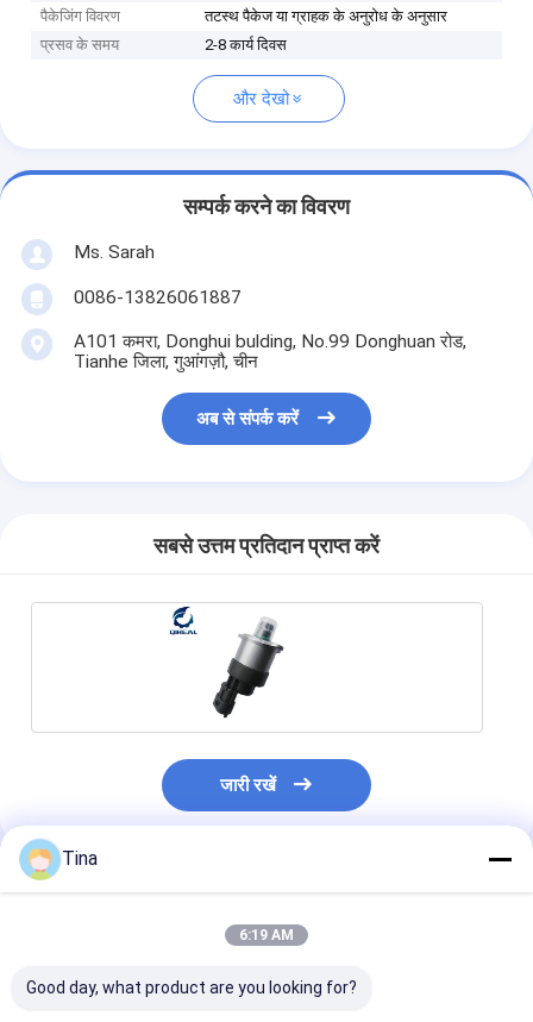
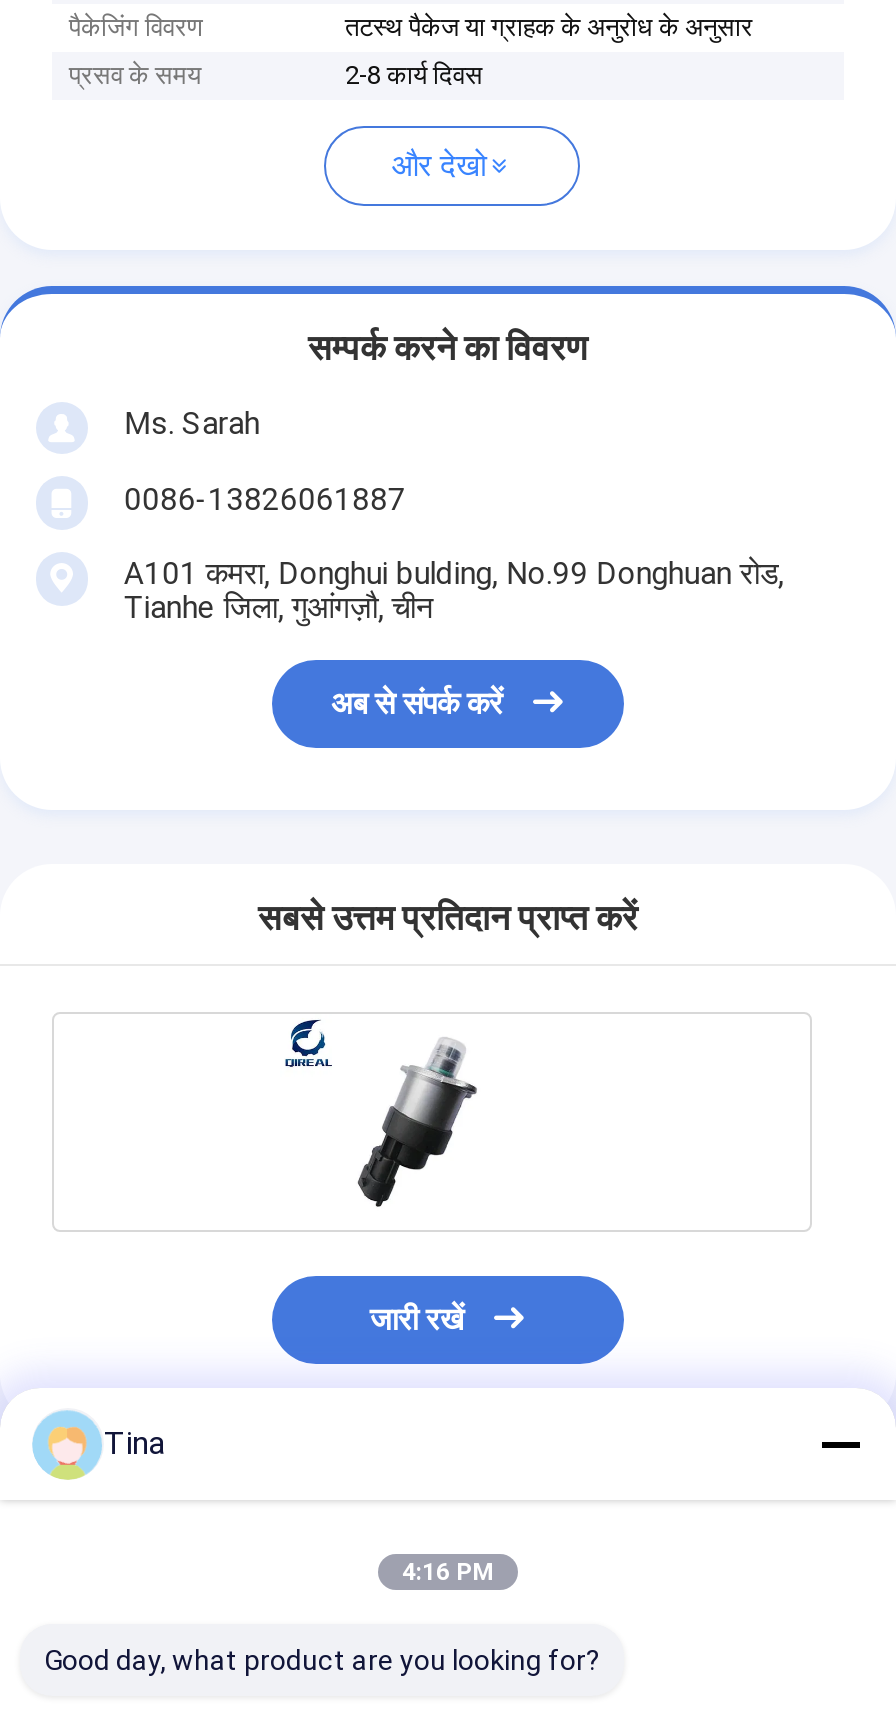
- 6:19 AM
+ 4:16 PM
